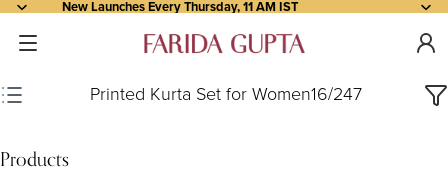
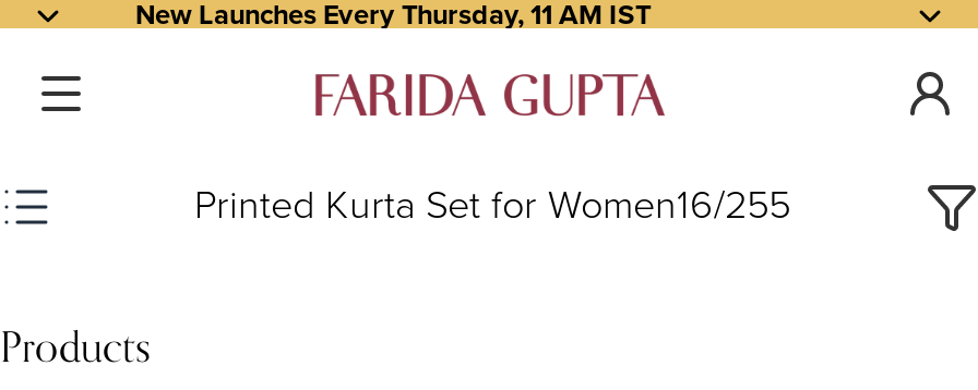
- Printed Kurta Set for Women16/247
+ Printed Kurta Set for Women16/255
